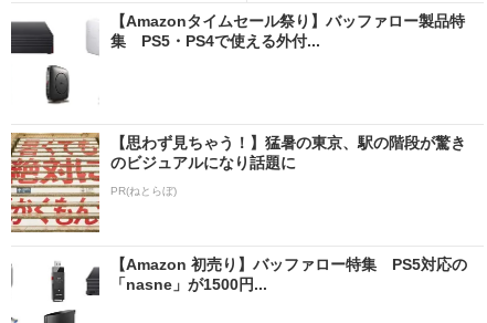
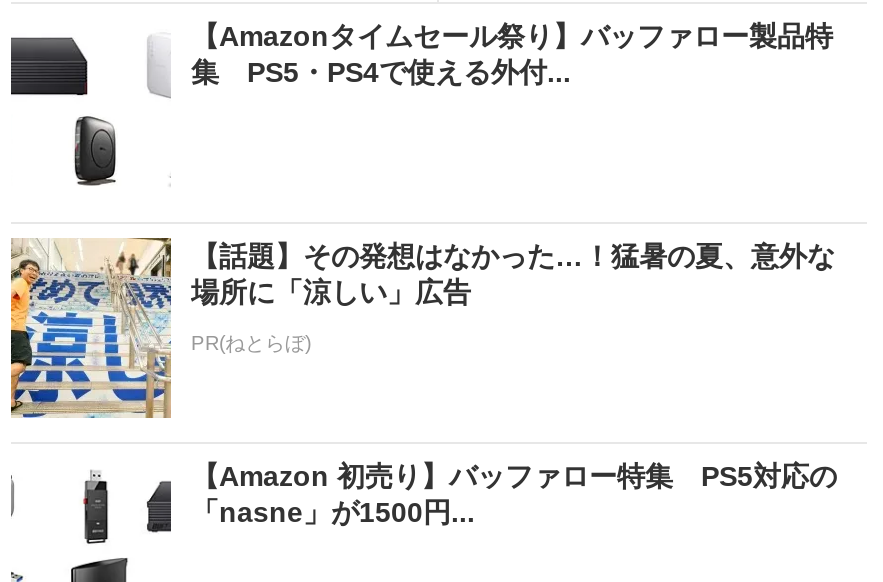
- [image]
- 【思わず見ちゃう！】猛暑の東京、駅の階段が驚き
- のビジュアルになり話題に
+ [image]
+ 【話題】その発想はなかった…！猛暑の夏、意外な
+ 場所に「涼しい」広告
